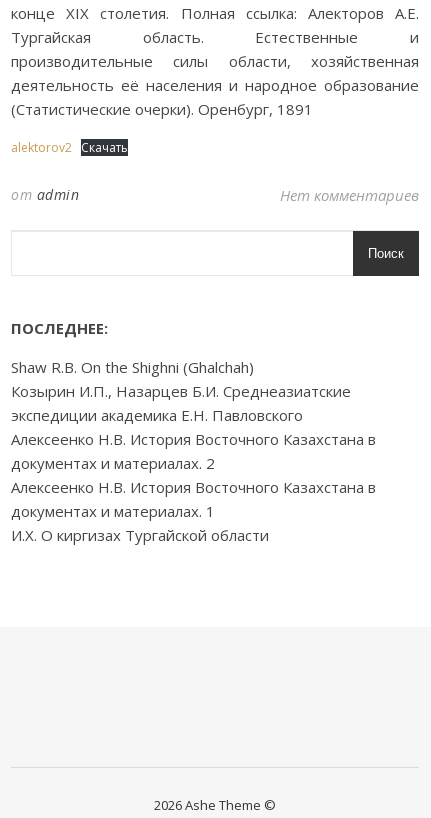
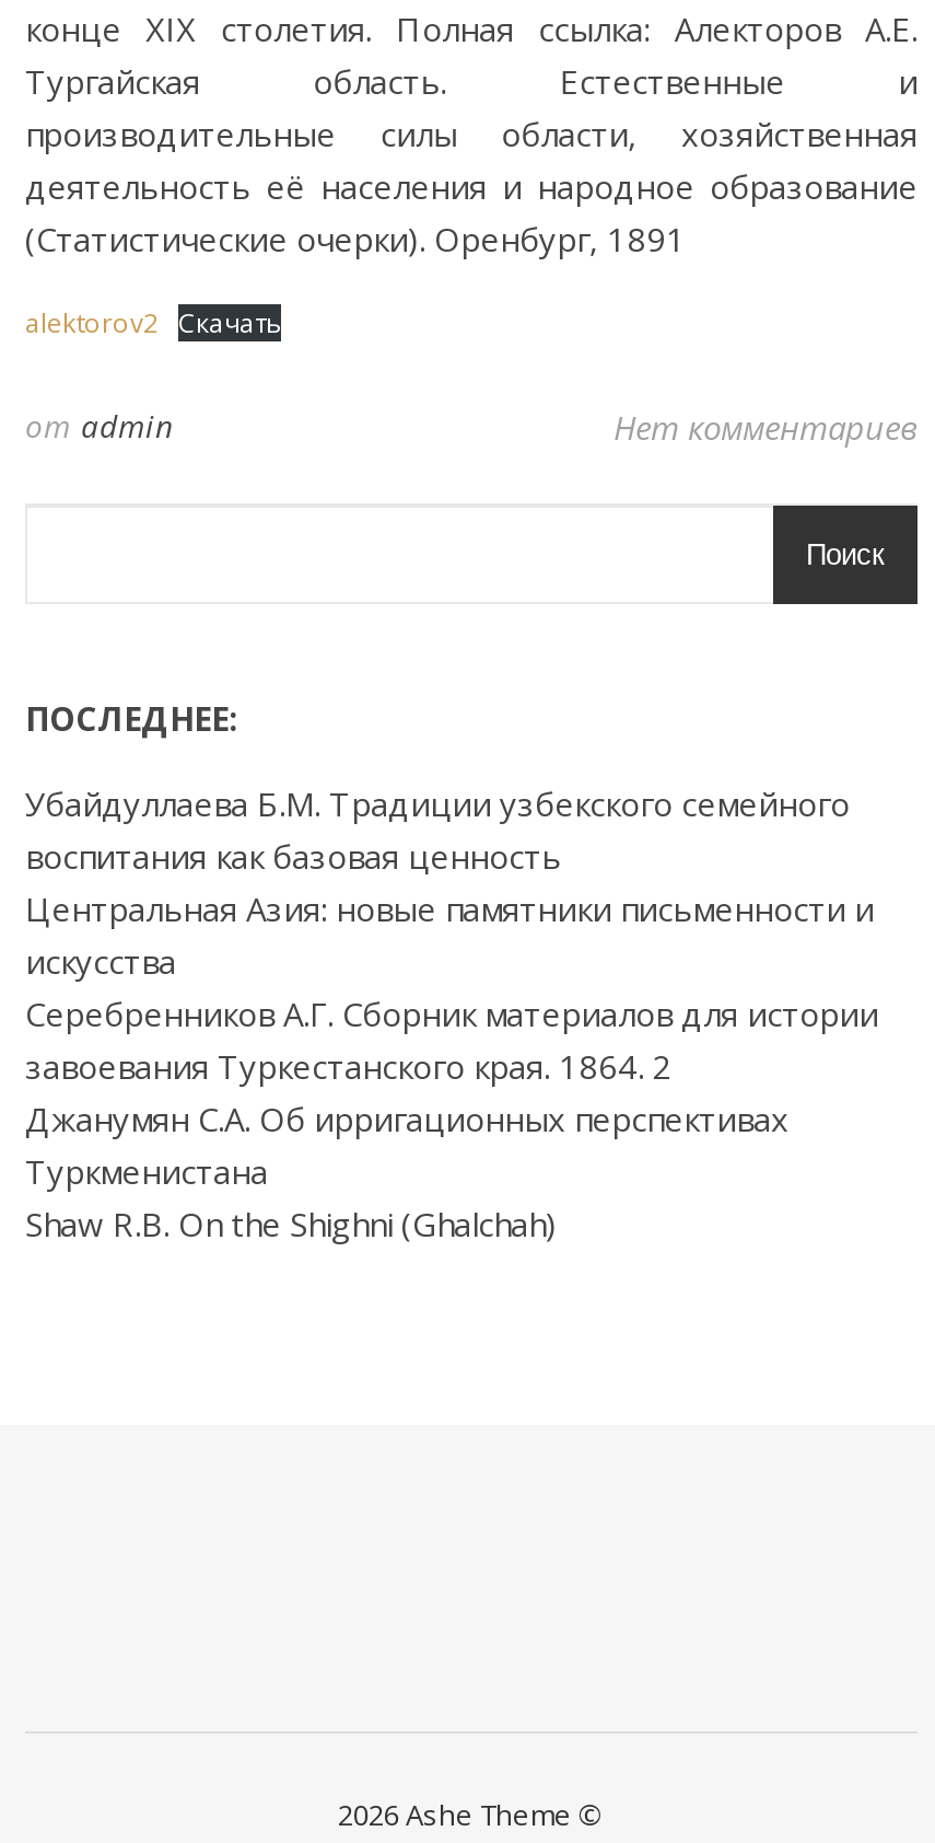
+ Убайдуллаева Б.М. Традиции узбекского семейного
+ воспитания как базовая ценность
+ Центральная Азия: новые памятники письменности и
+ искусства
+ Серебренников А.Г. Сборник материалов для истории
+ завоевания Туркестанского края. 1864. 2
+ Джанумян С.А. Об ирригационных перспективах
+ Туркменистана

moved down: Shaw R.B. On the Shighni (Ghalchah)

- Козырин И.П., Назарцев Б.И. Среднеазиатские
- экспедиции академика Е.Н. Павловского
- Алексеенко Н.В. История Восточного Казахстана в
- документах и материалах. 2
- Алексеенко Н.В. История Восточного Казахстана в
- документах и материалах. 1
- И.Х. О киргизах Тургайской области
